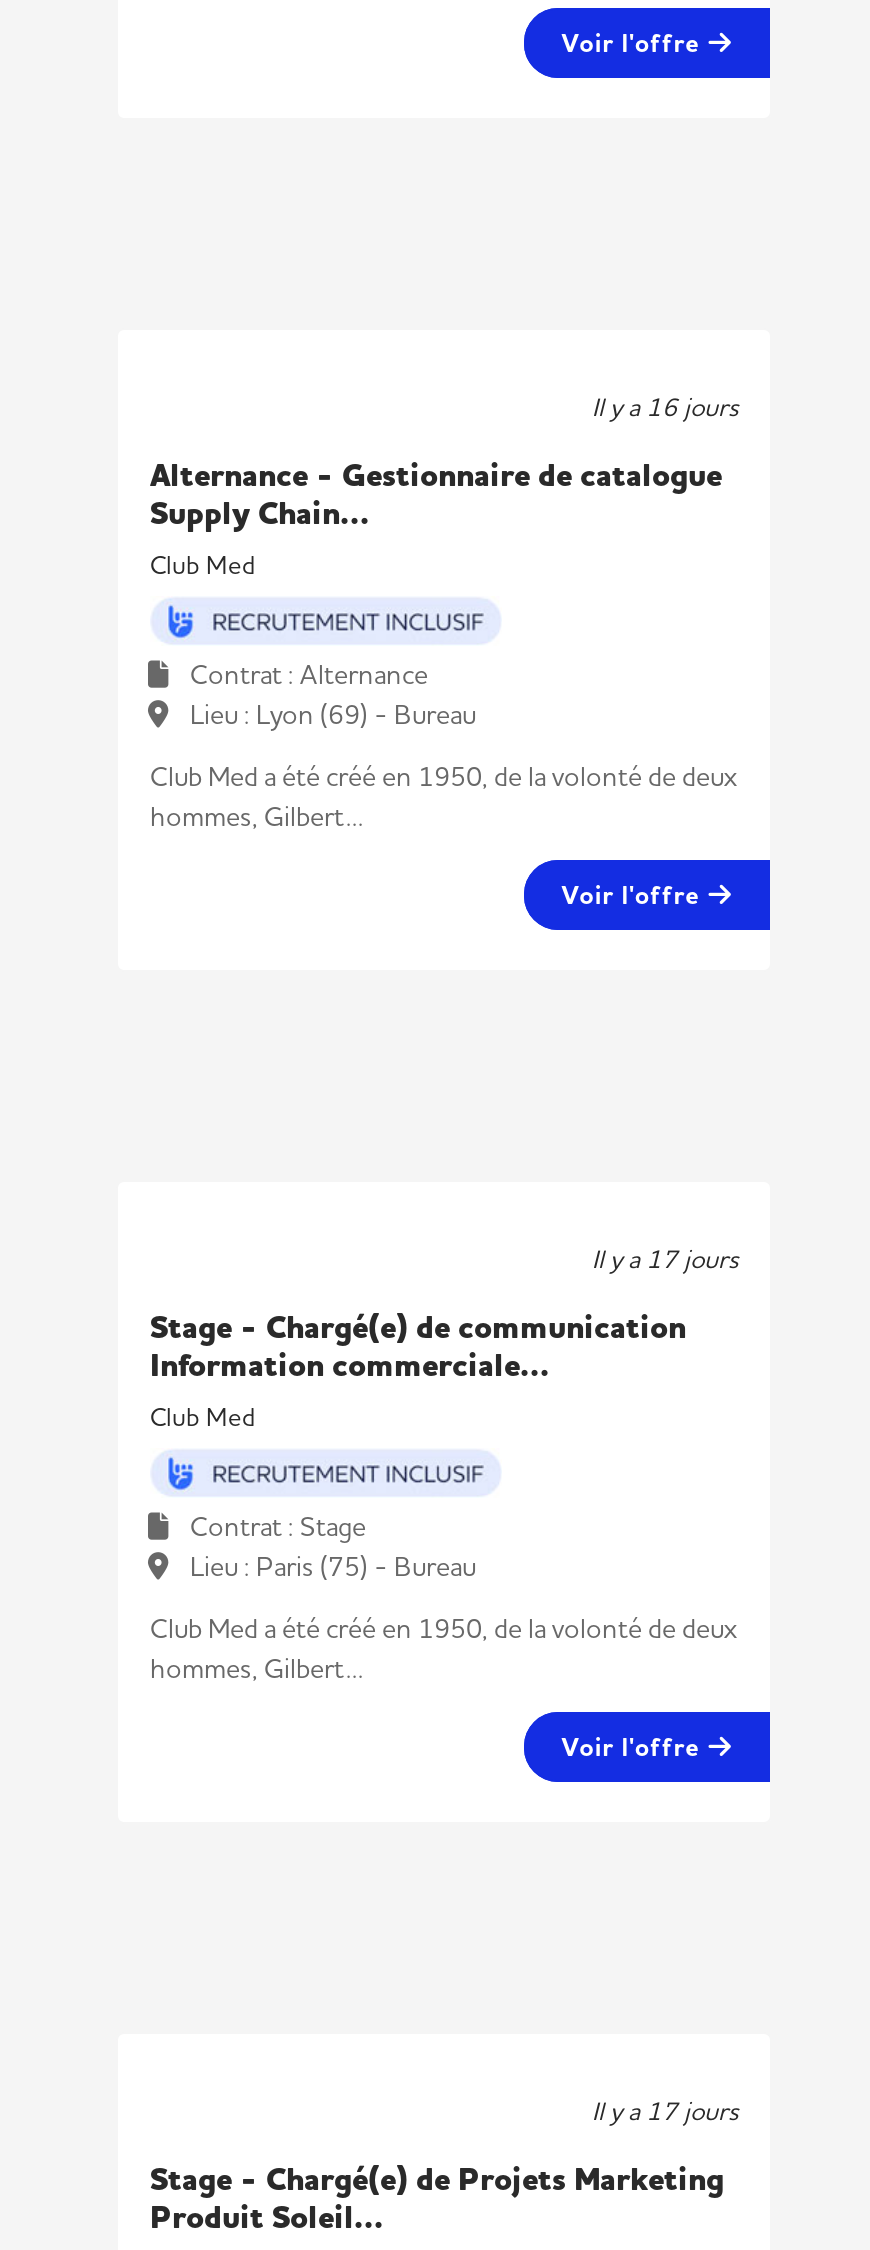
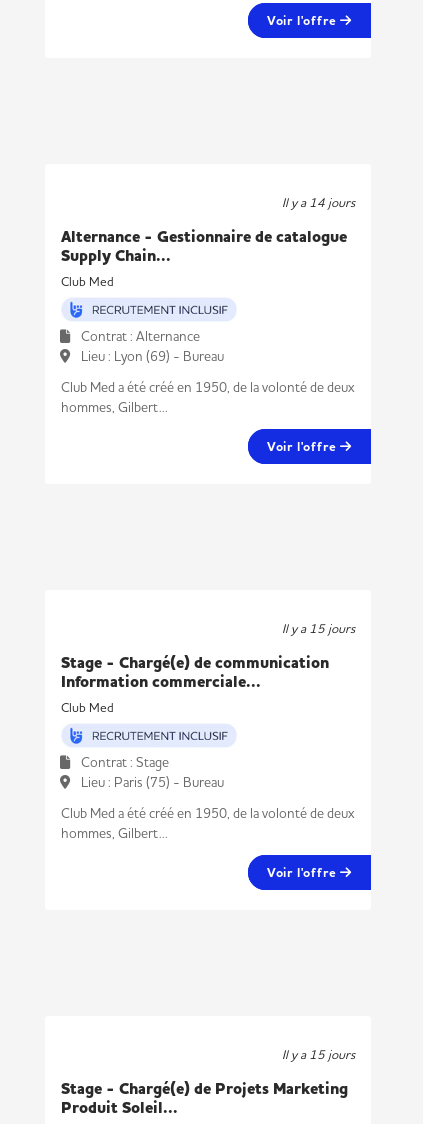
- Il y a 16 jours
+ Il y a 14 jours

- Il y a 17 jours
+ Il y a 15 jours

- Il y a 17 jours
+ Il y a 15 jours
